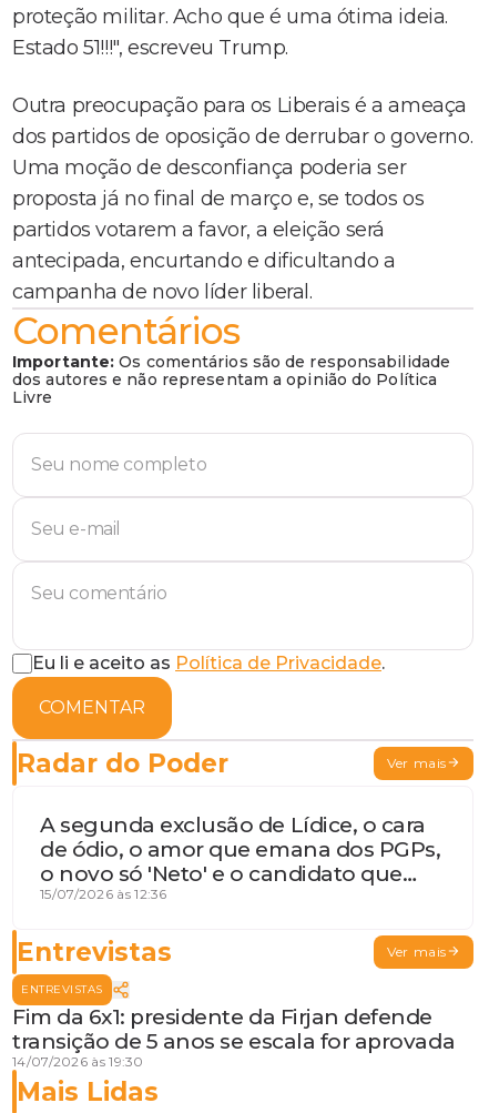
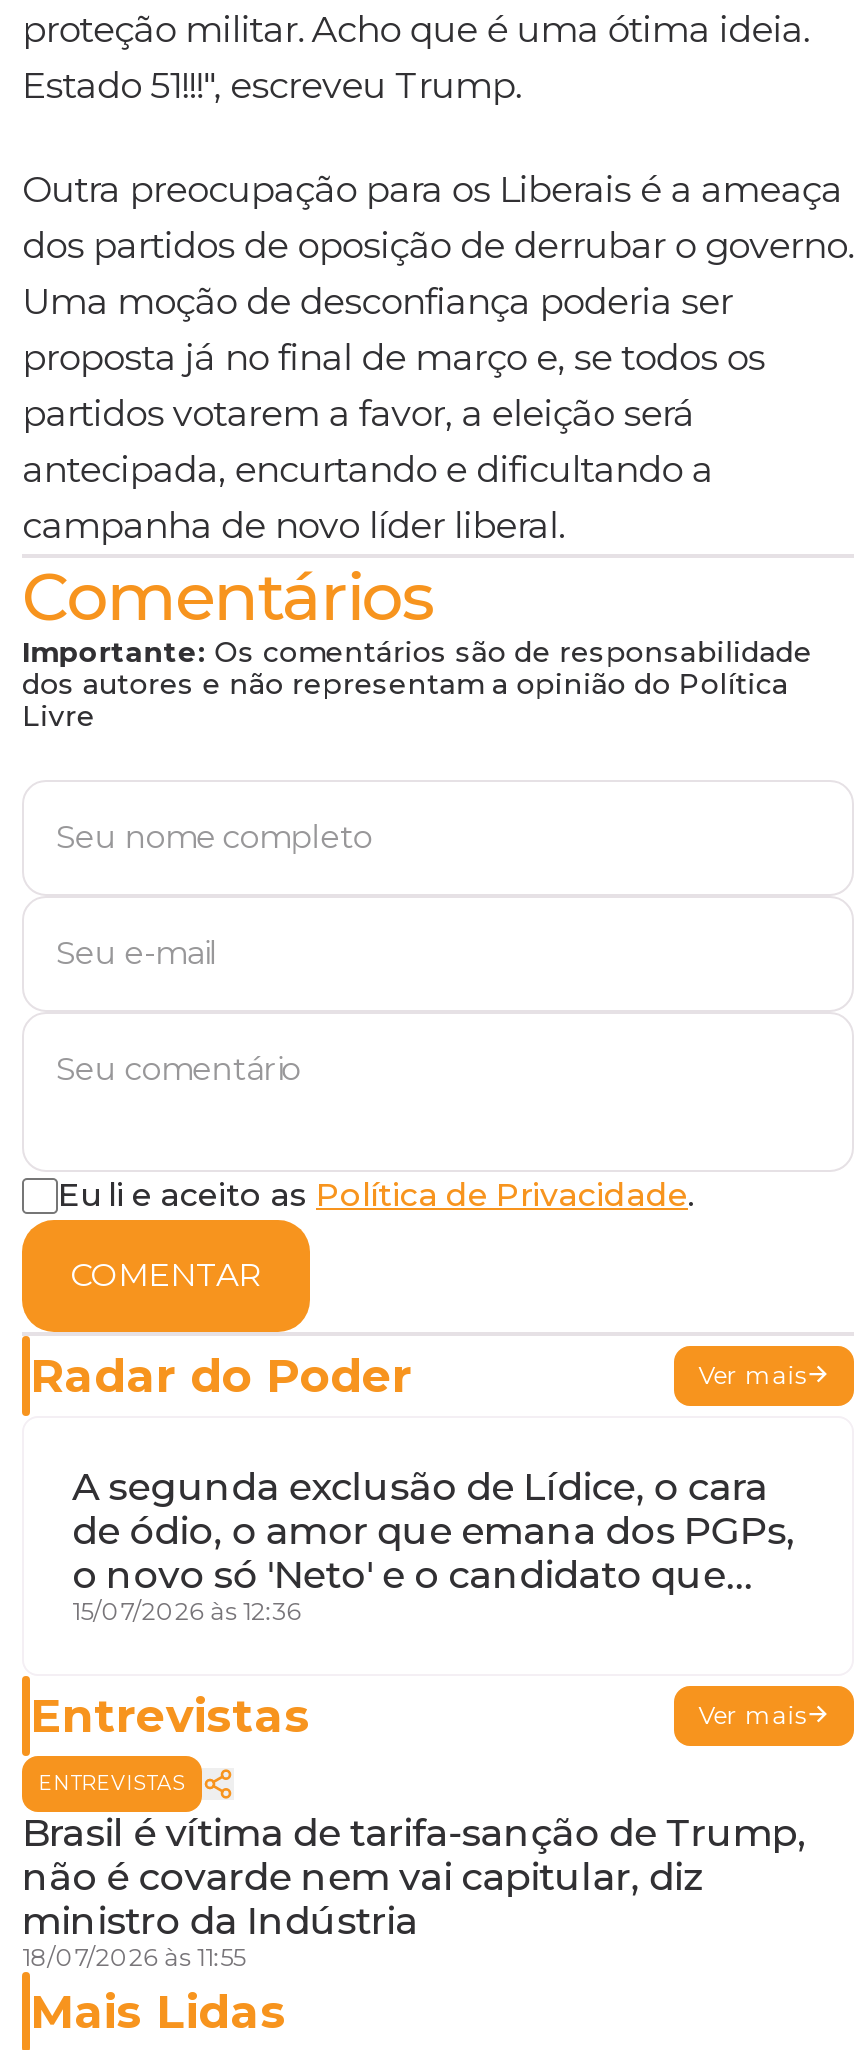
- Fim da 6x1: presidente da Firjan defende
- transição de 5 anos se escala for aprovada
- 14/07/2026 às 19:30
+ Brasil é vítima de tarifa-sanção de Trump,
+ não é covarde nem vai capitular, diz
+ ministro da Indústria
+ 18/07/2026 às 11:55
